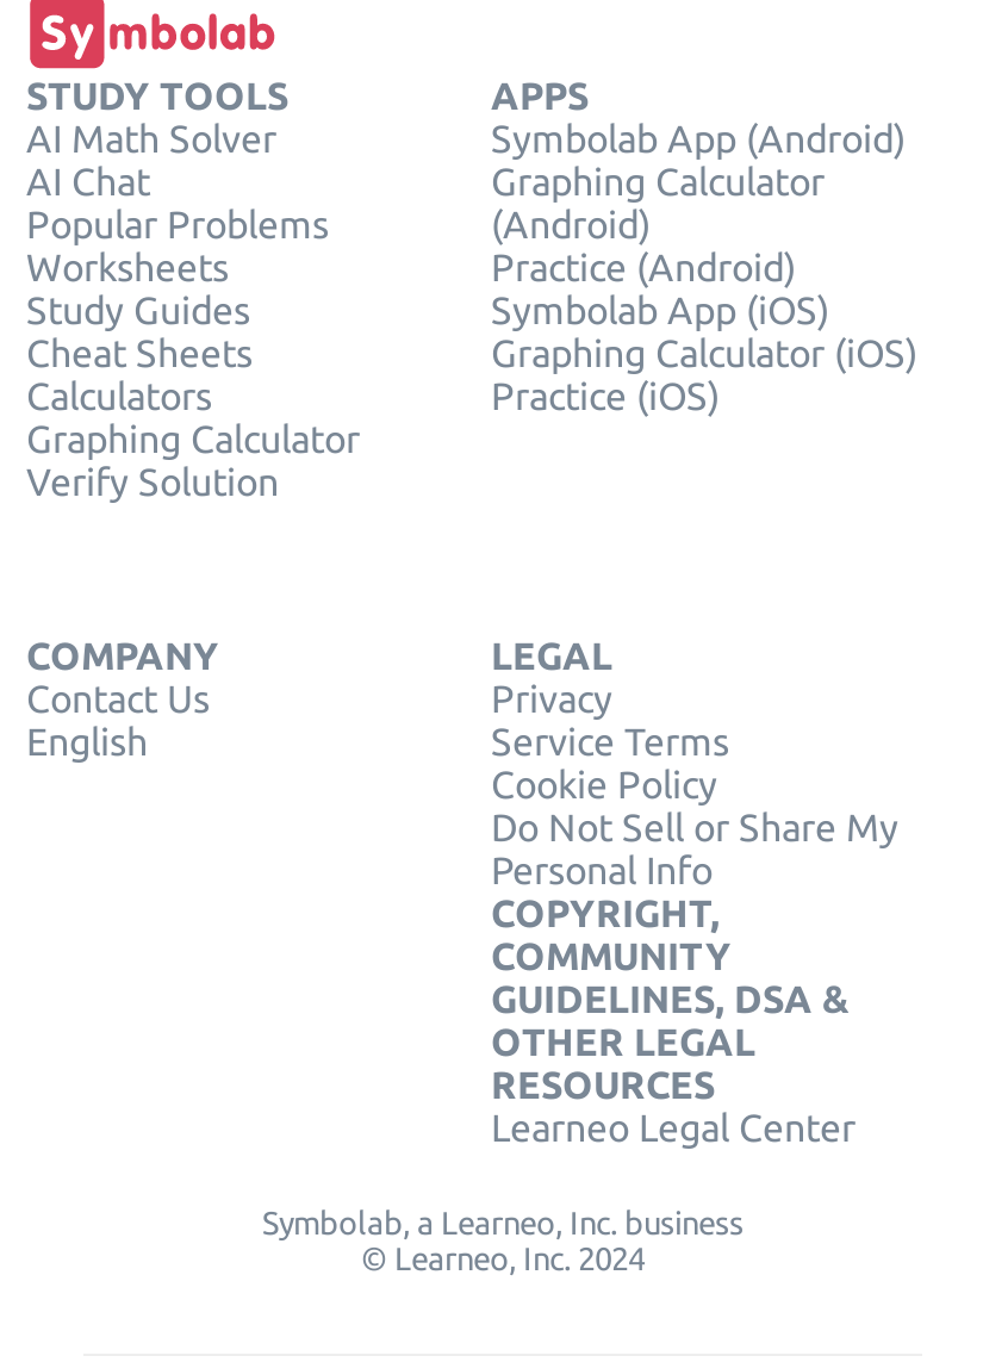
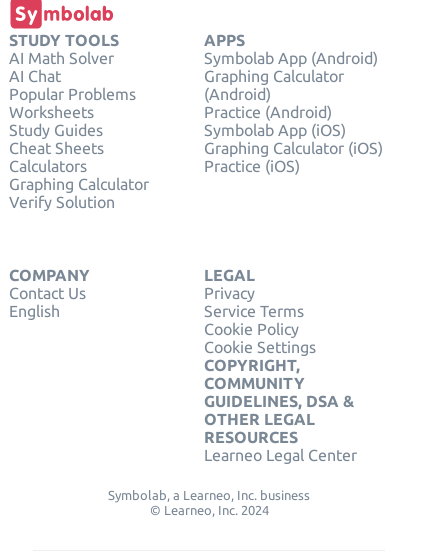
- Do Not Sell or Share My
- Personal Info
+ Cookie Settings
